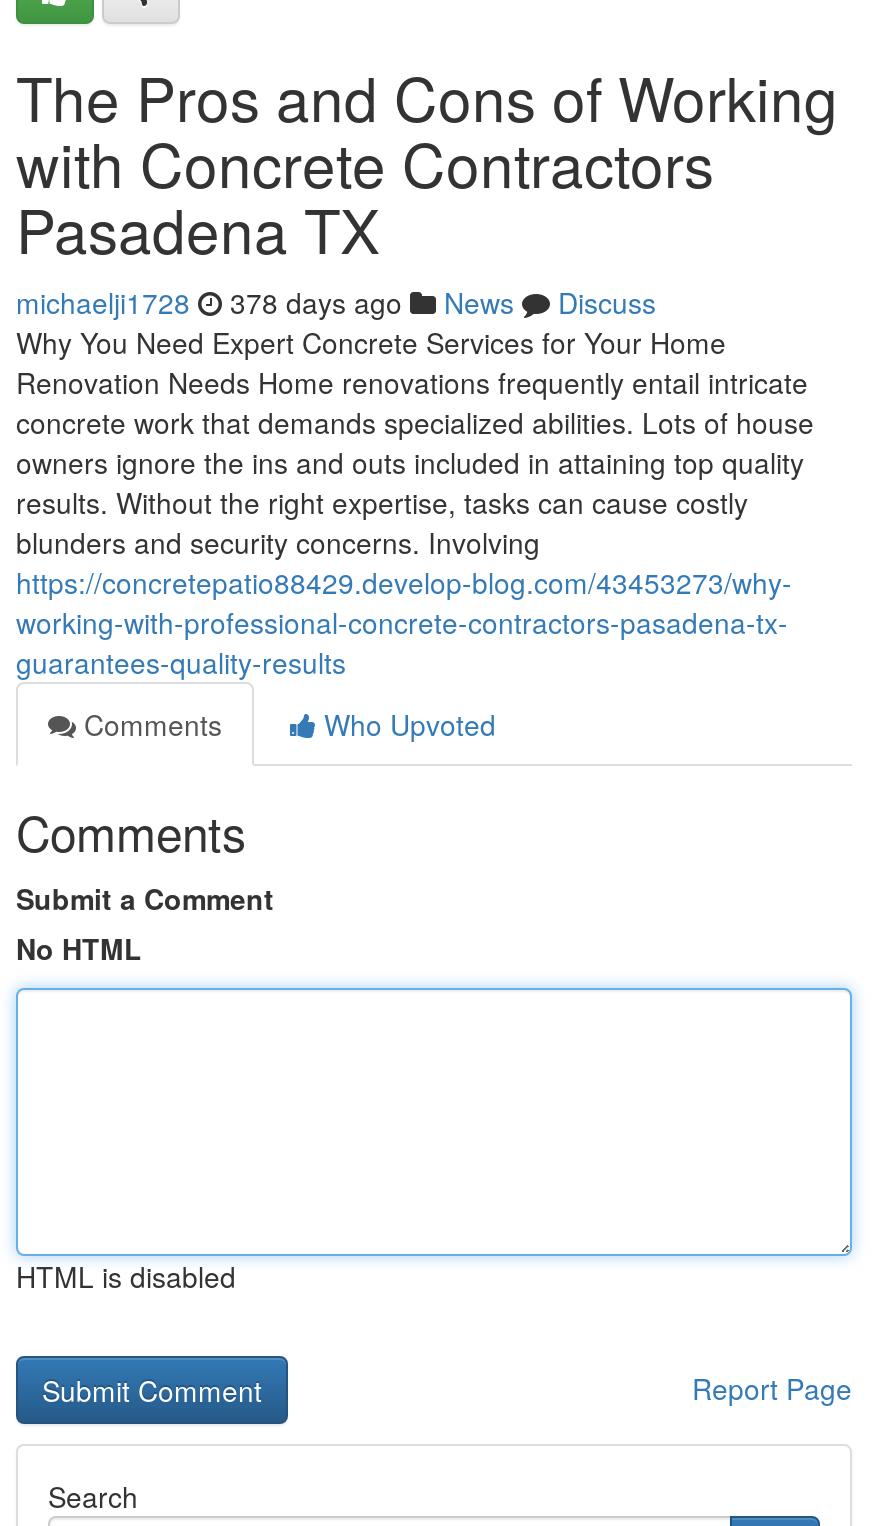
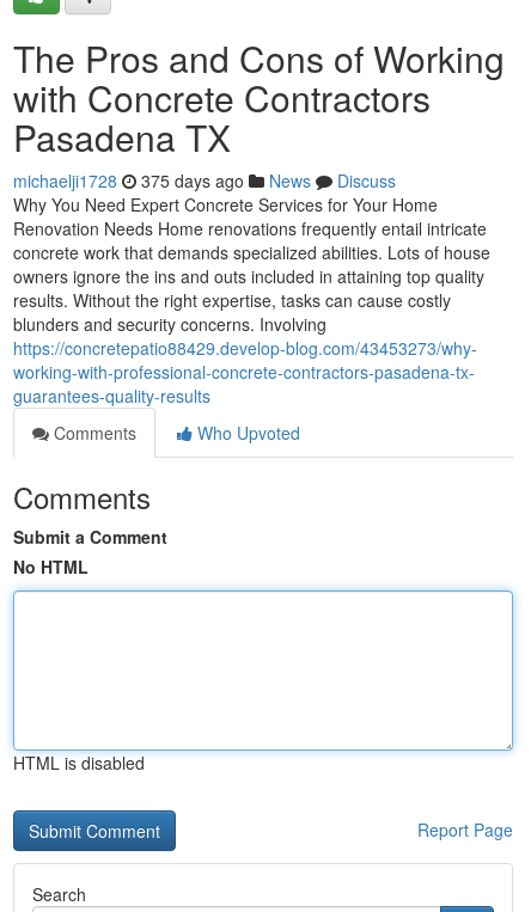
- michaelji1728 378 days ago News Discuss
+ michaelji1728 375 days ago News Discuss
